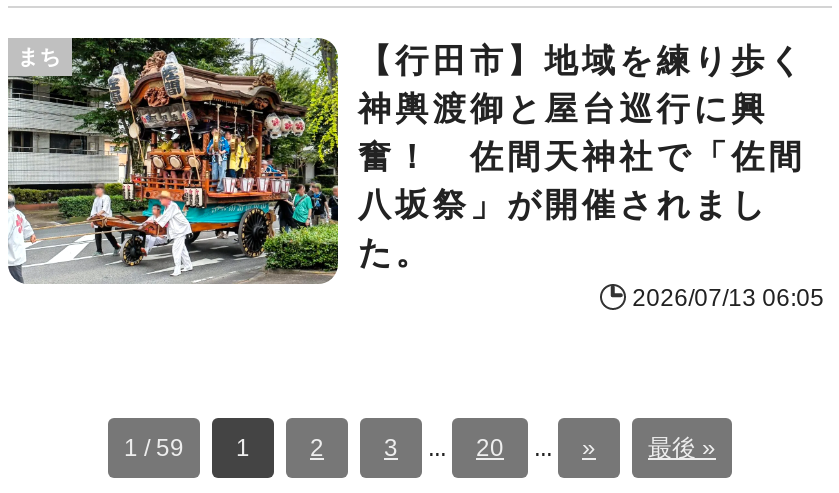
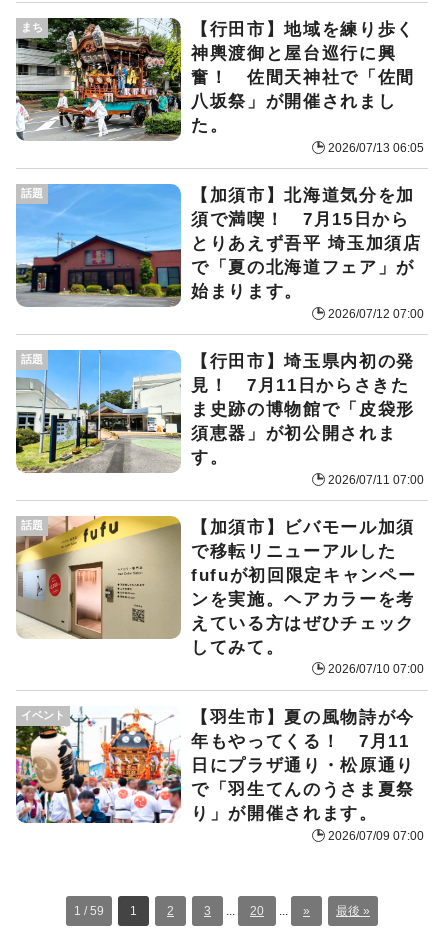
+ [image]
+ 話題

+ [image]
+ 話題

+ [image]
+ 話題

+ [image]
+ イベント

+ 【加須市】北海道気分を加
+ 須で満喫！ 7月15日から
+ とりあえず吾平 埼玉加須店
+ で「夏の北海道フェア」が
+ 始まります。
+ 2026/07/12 07:00

+ 【行田市】埼玉県内初の発
+ 見！ 7月11日からさきた
+ ま史跡の博物館で「皮袋形
+ 須恵器」が初公開されま
+ す。
+ 2026/07/11 07:00

+ 【加須市】ビバモール加須
+ で移転リニューアルした
+ fufuが初回限定キャンペー
+ ンを実施。ヘアカラーを考
+ えている方はぜひチェック
+ してみて。
+ 2026/07/10 07:00

+ 【羽生市】夏の風物詩が今
+ 年もやってくる！ 7月11
+ 日にプラザ通り・松原通り
+ で「羽生てんのうさま夏祭
+ り」が開催されます。
+ 2026/07/09 07:00
